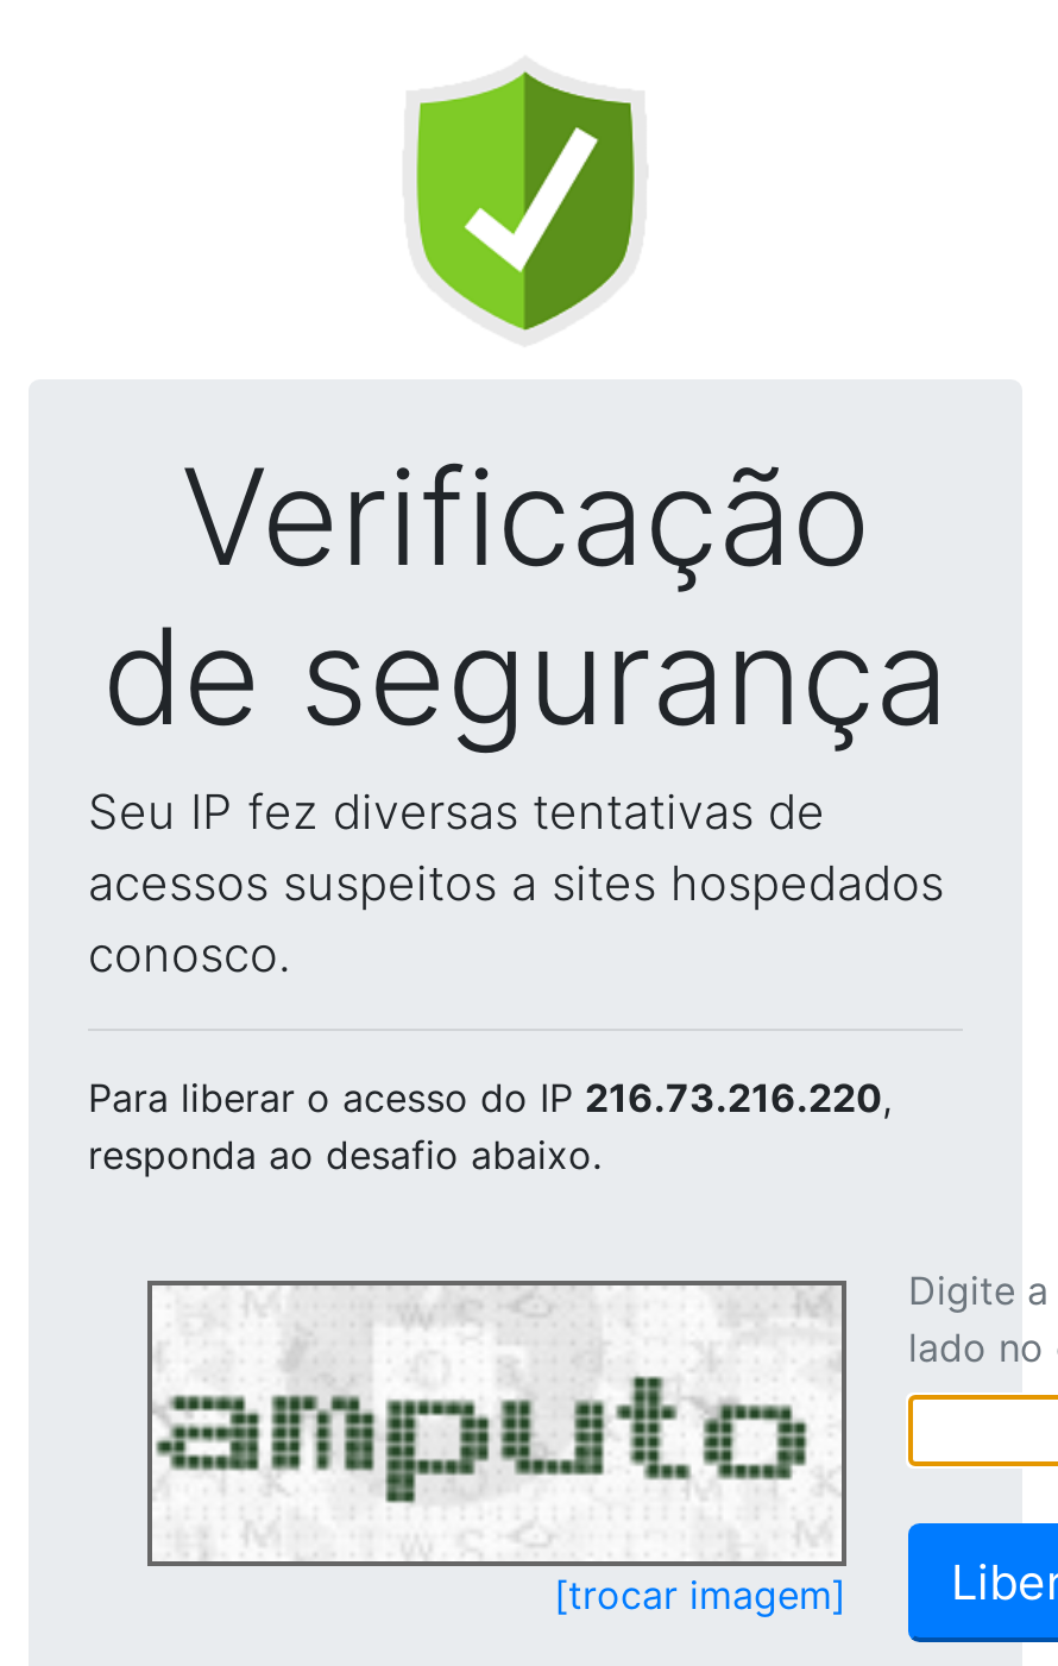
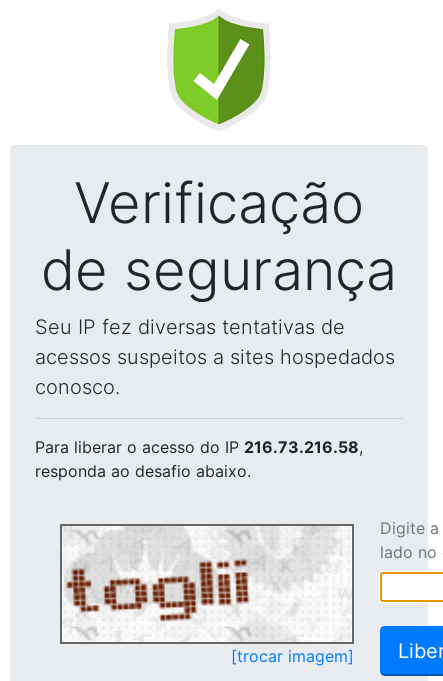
- Para liberar o acesso do IP 216.73.216.220,
+ Para liberar o acesso do IP 216.73.216.58,

- [image]
+ [image]
